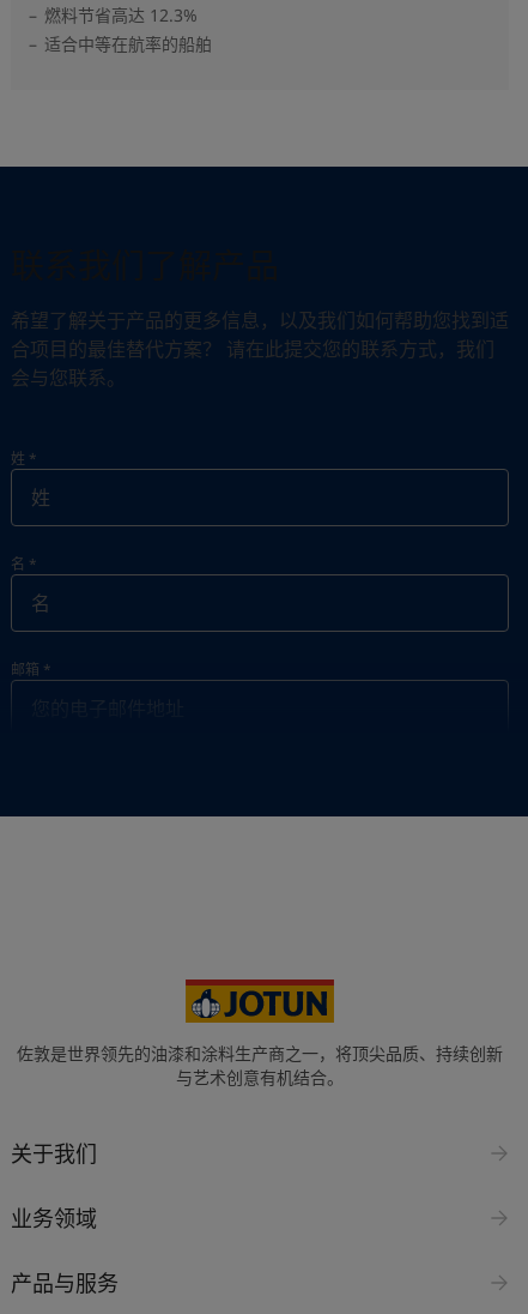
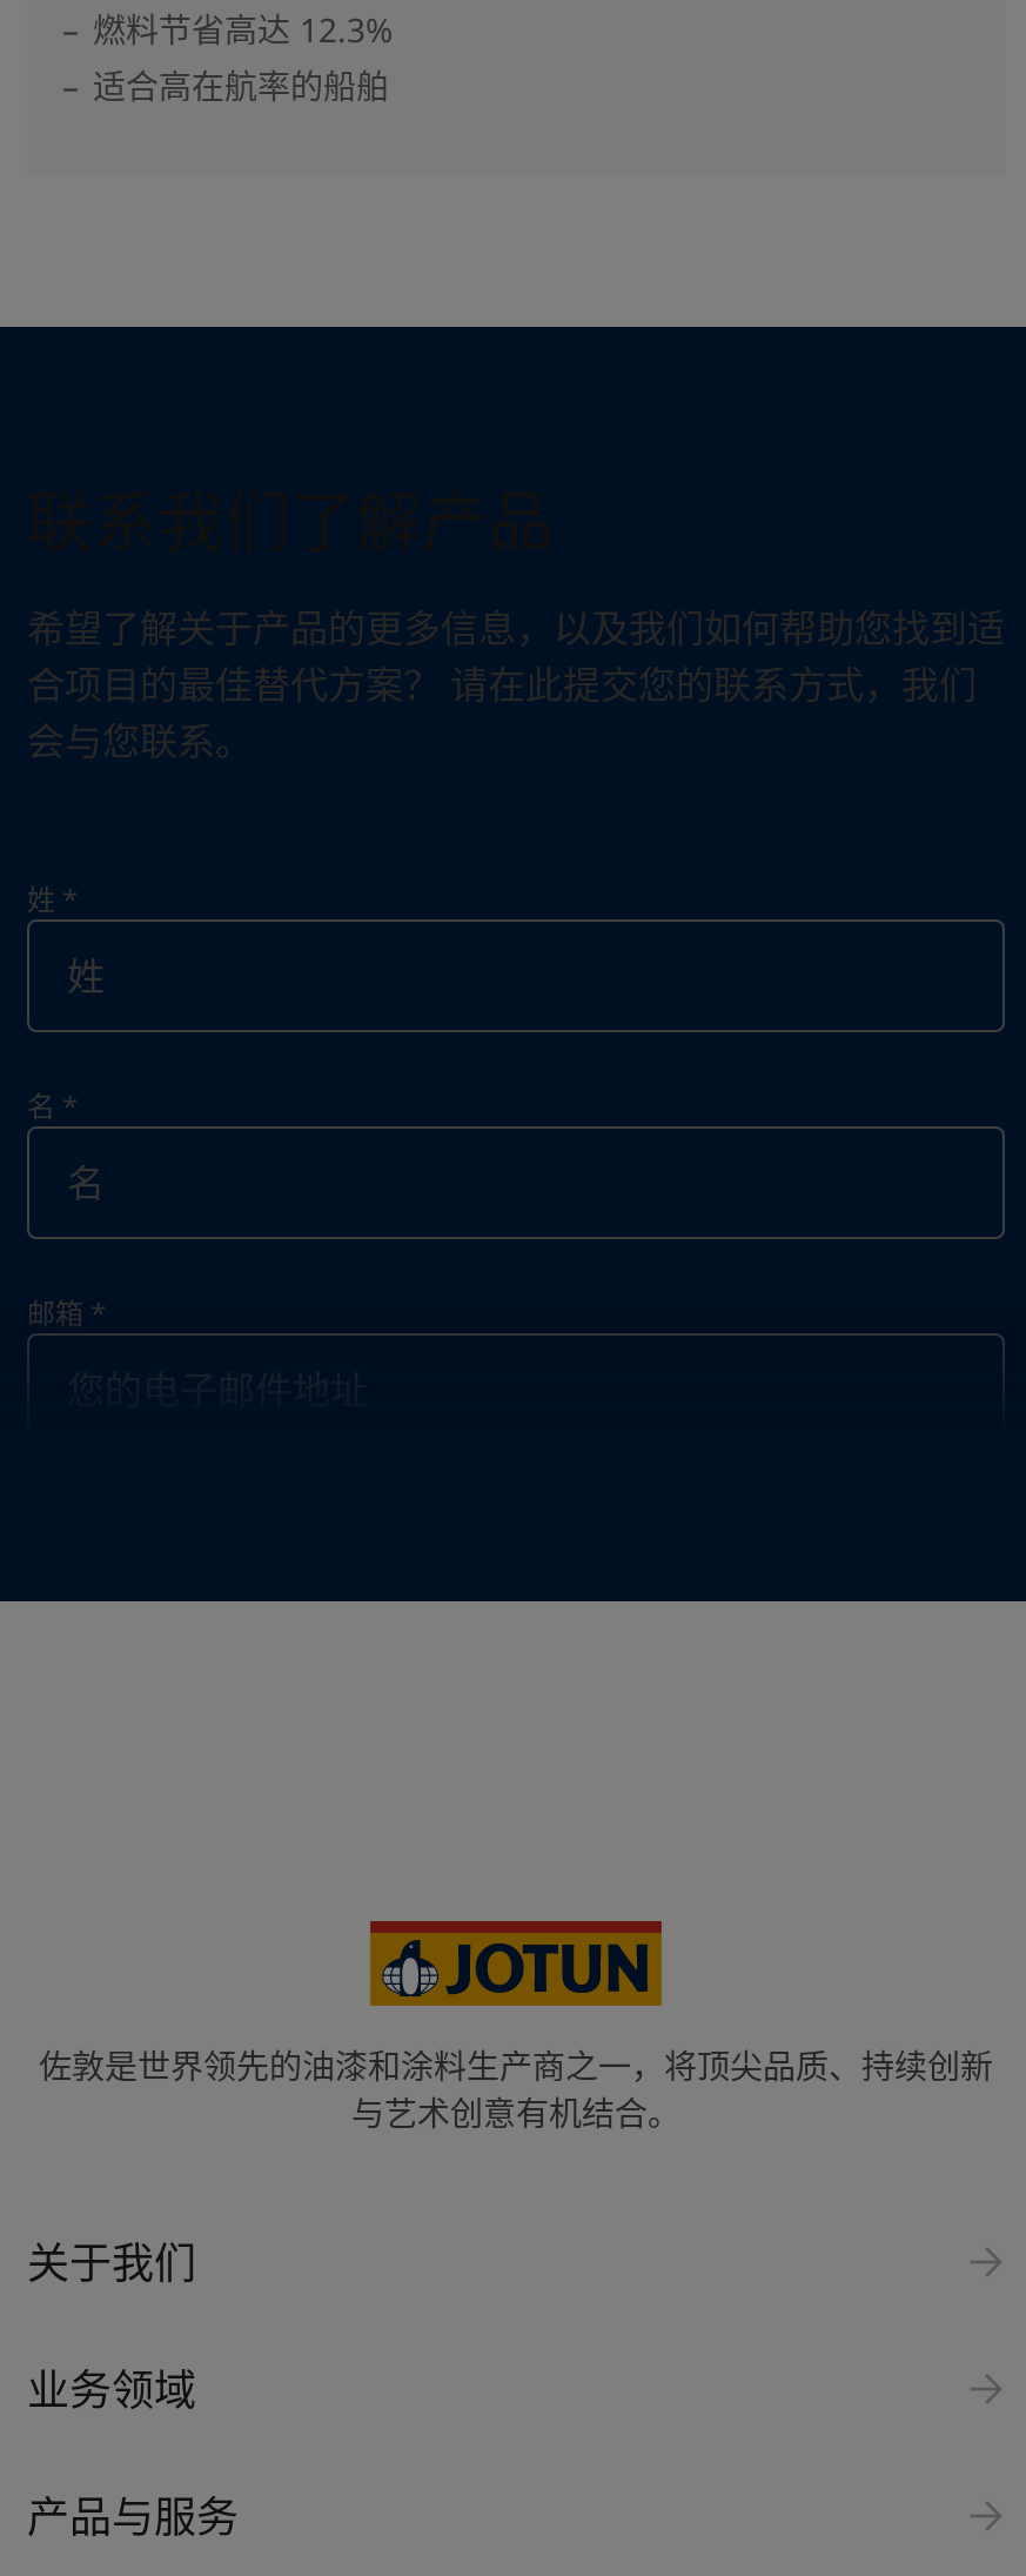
- 适合中等在航率的船舶
+ 适合高在航率的船舶
